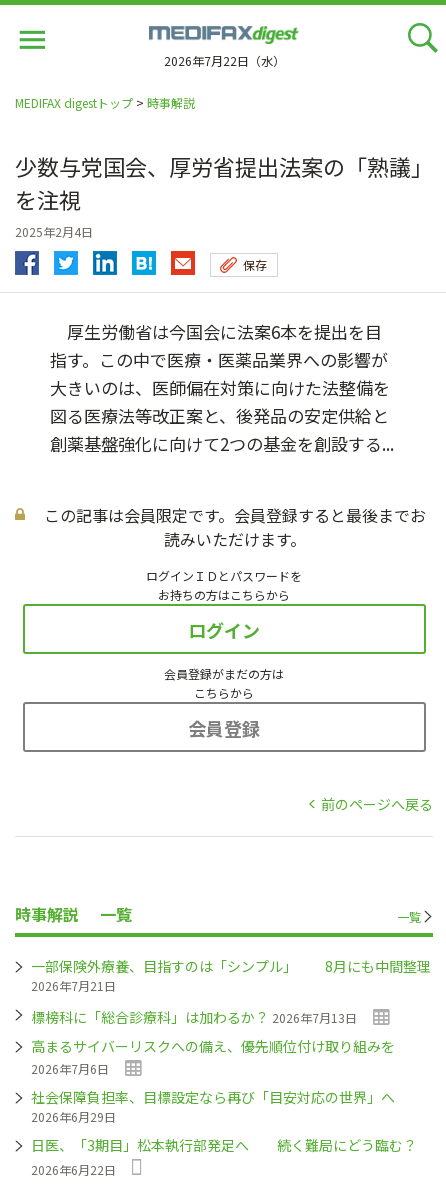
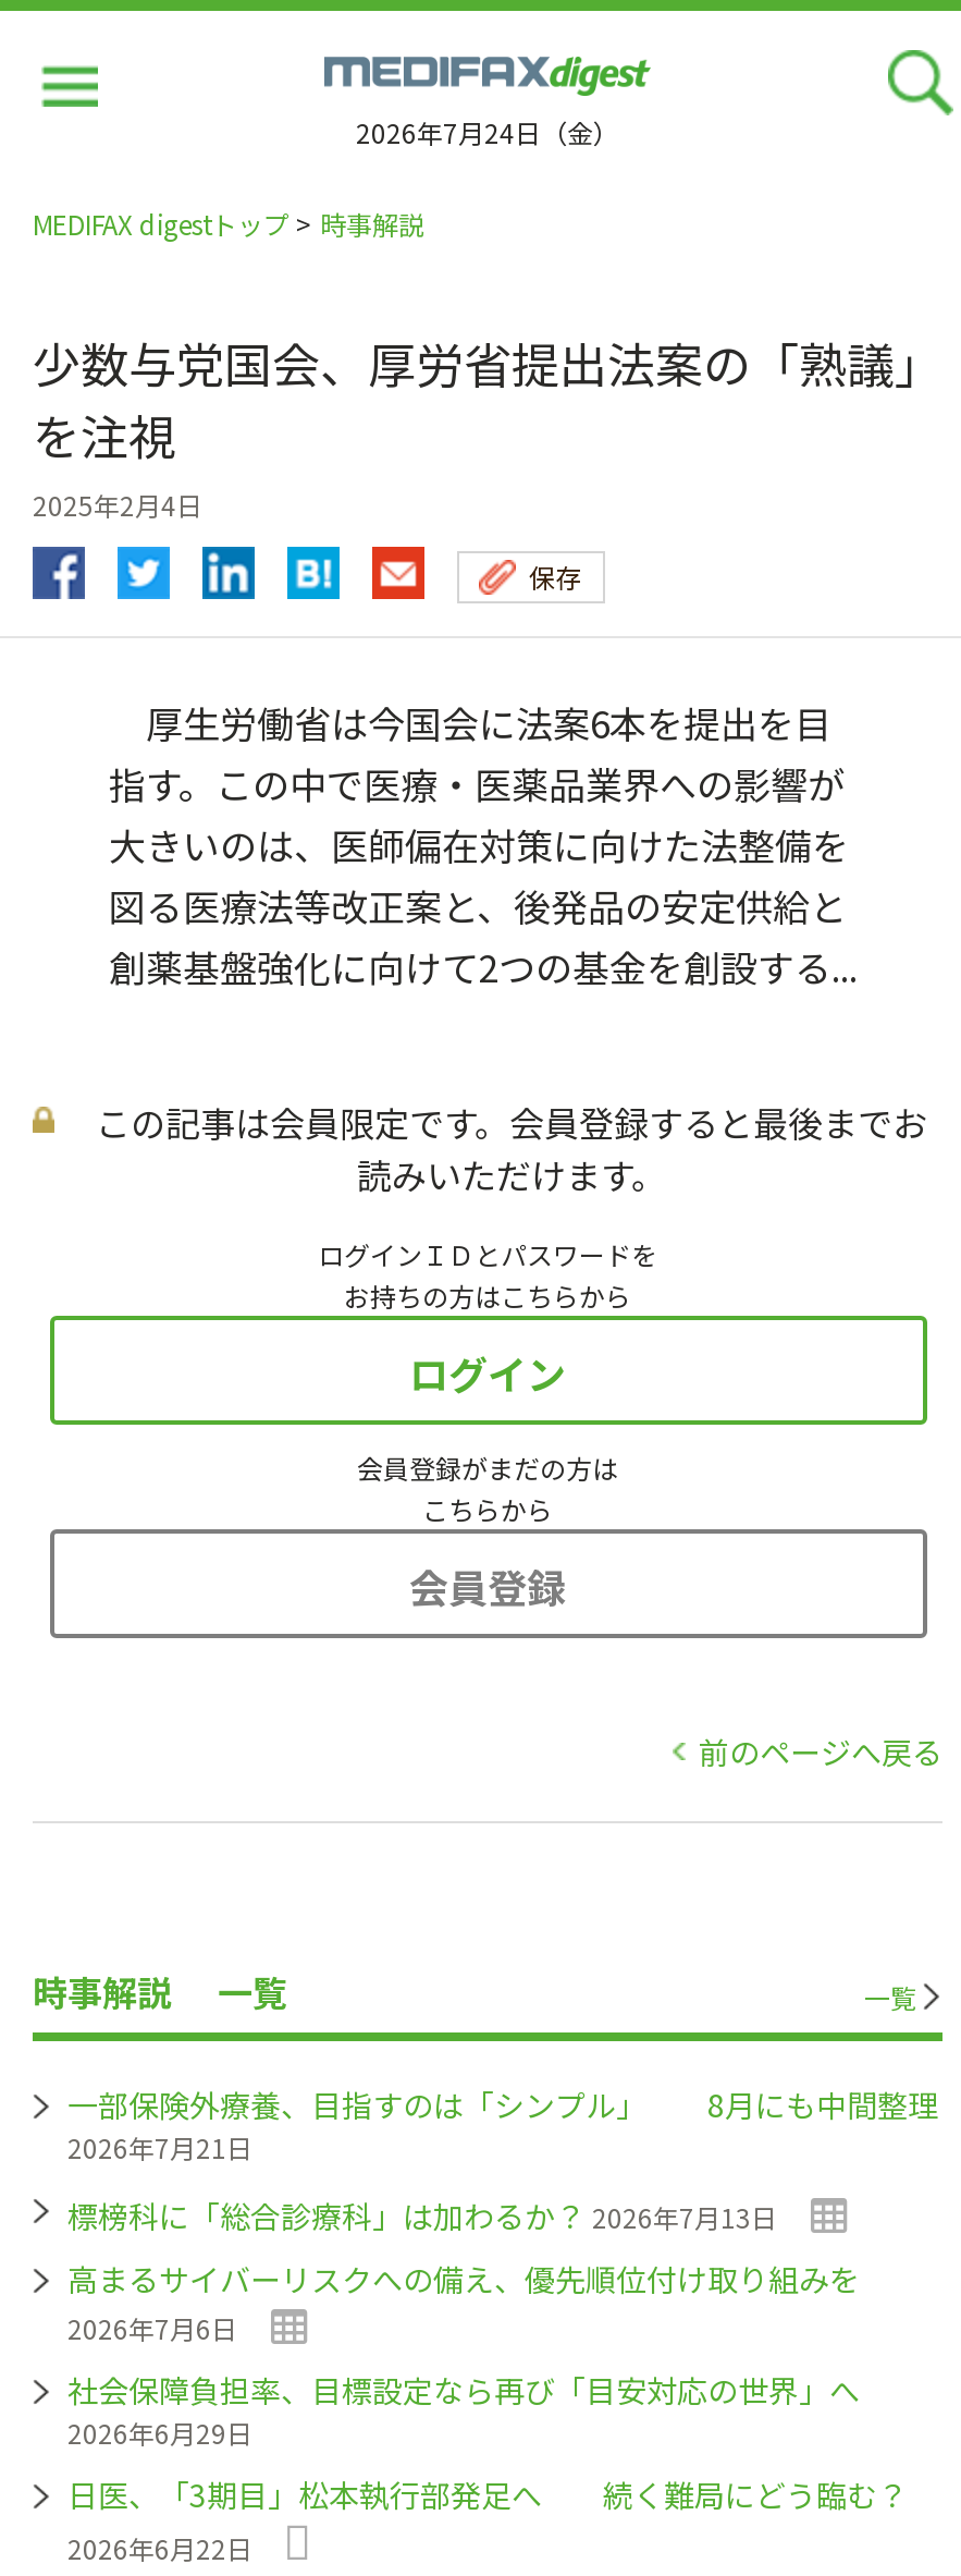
- 2026年7月22日（水）
+ 2026年7月24日（金）
